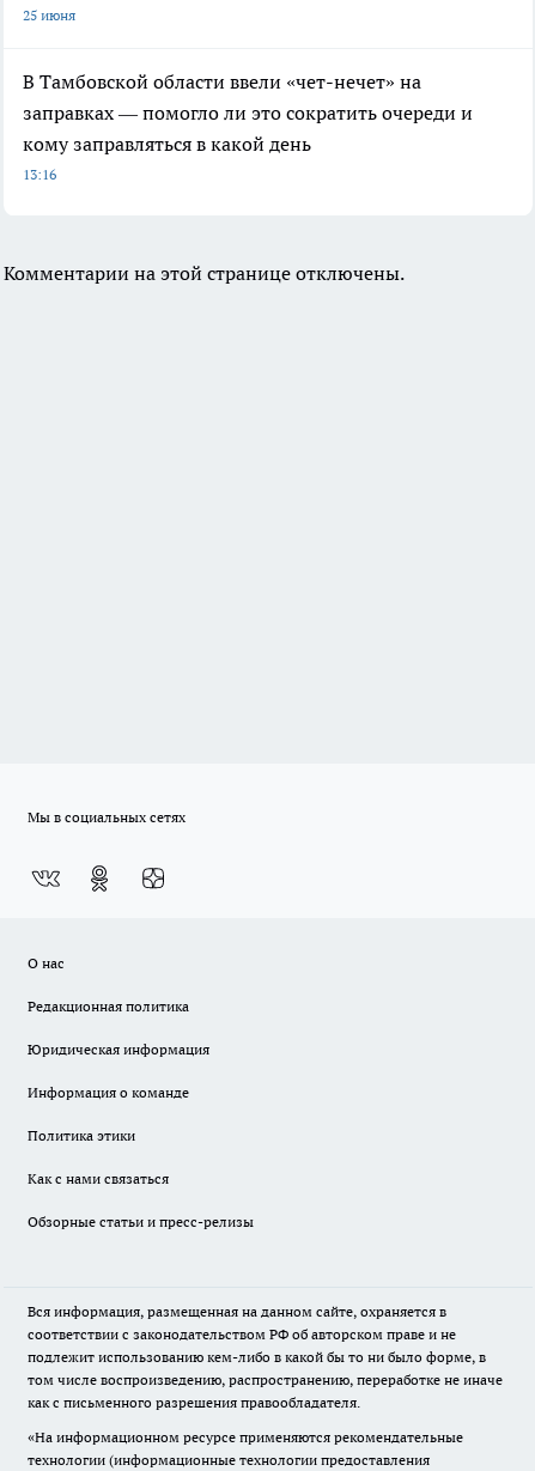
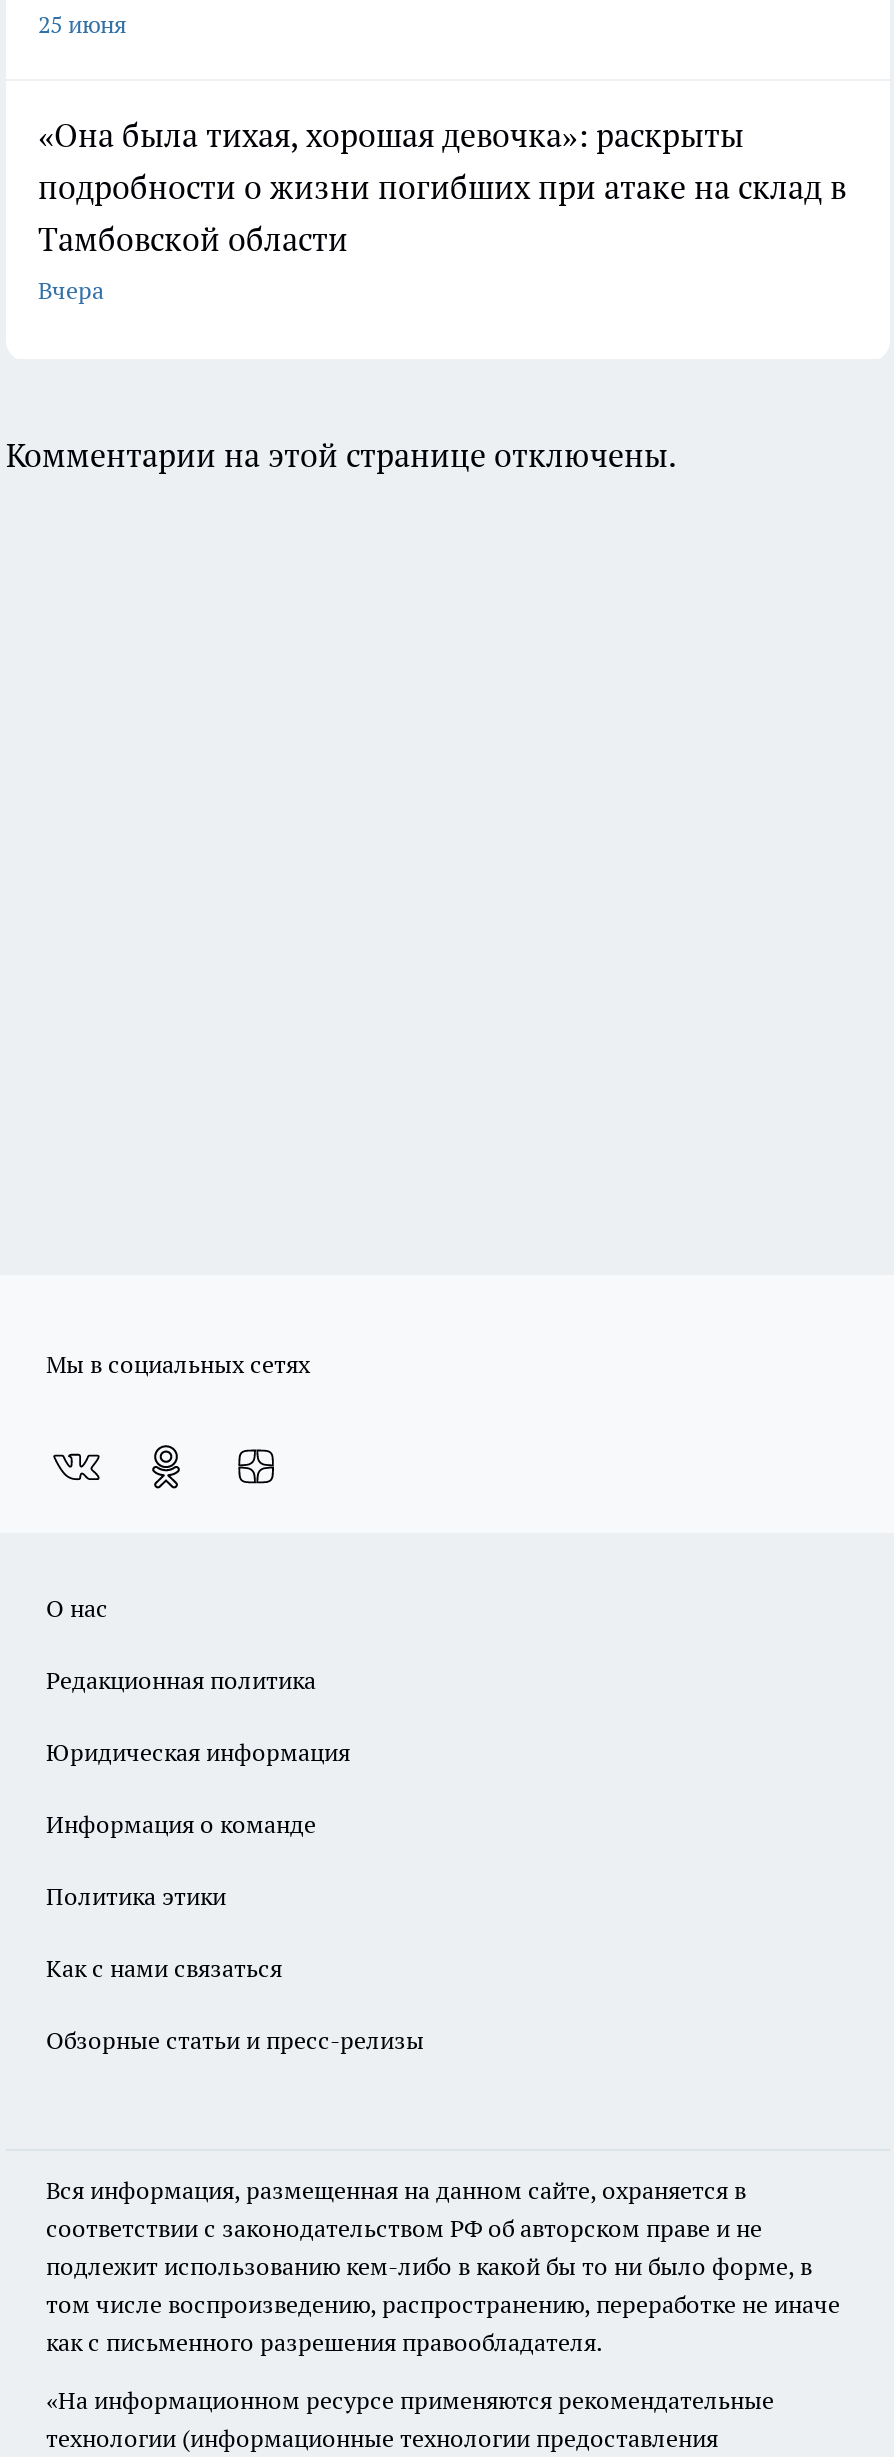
- В Тамбовской области ввели «чет-нечет» на
- заправках — помогло ли это сократить очереди и
- кому заправляться в какой день
- 13:16
+ «Она была тихая, хорошая девочка»: раскрыты
+ подробности о жизни погибших при атаке на склад в
+ Тамбовской области
+ Вчера
